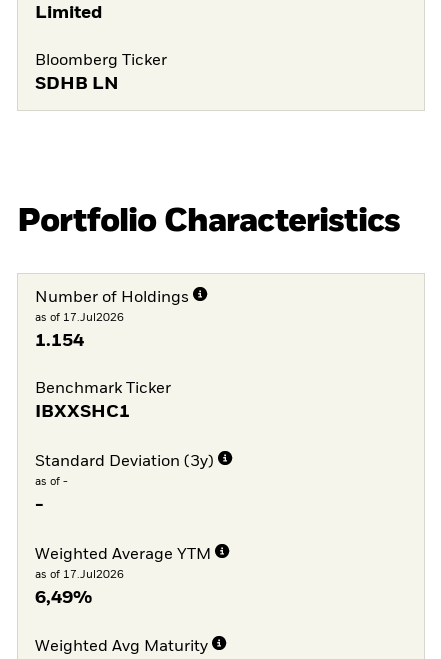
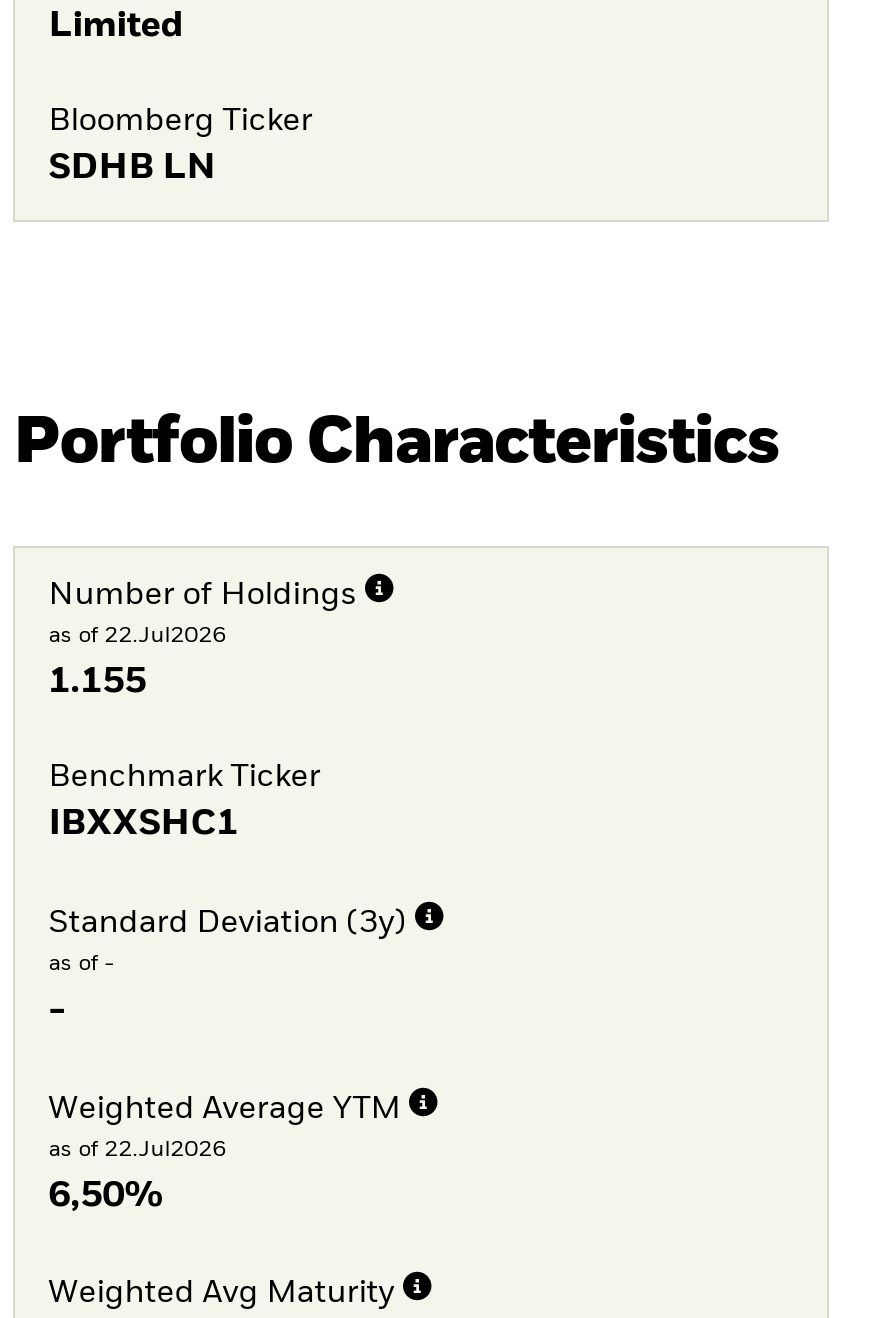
- as of 17.Jul2026
+ as of 22.Jul2026

- 1.154
+ 1.155

- as of 17.Jul2026
+ as of 22.Jul2026

- 6,49%
+ 6,50%
